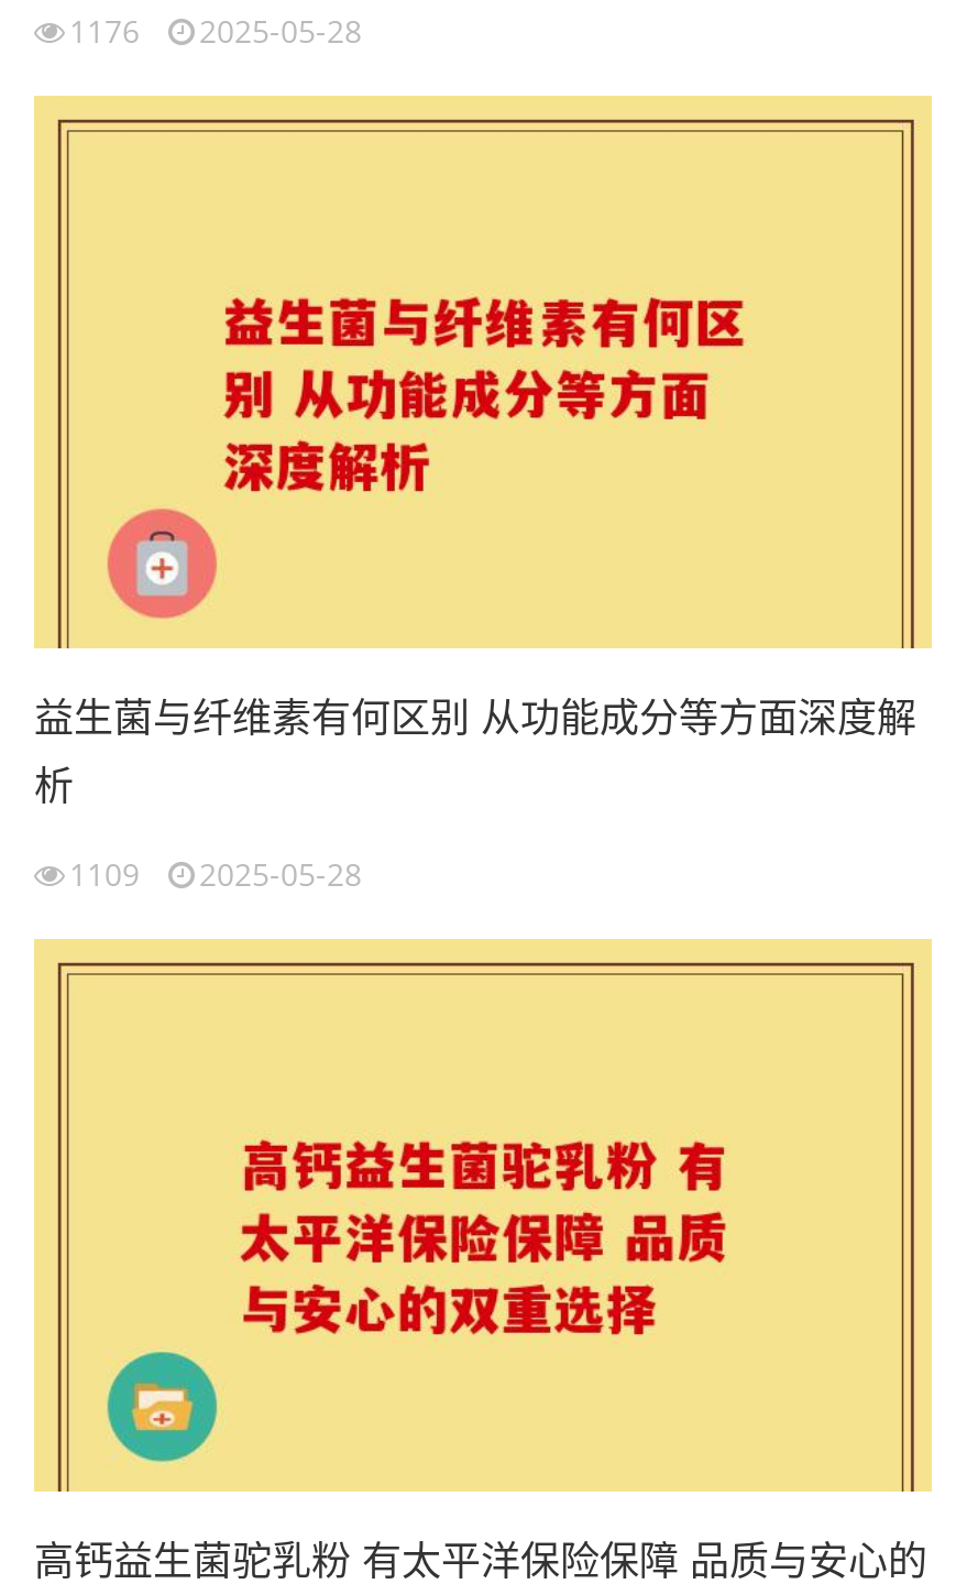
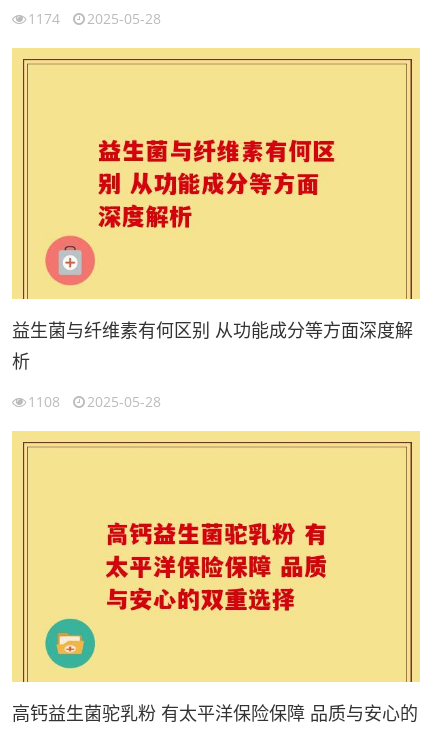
- 1176 2025-05-28
+ 1174 2025-05-28

- 1109 2025-05-28
+ 1108 2025-05-28
